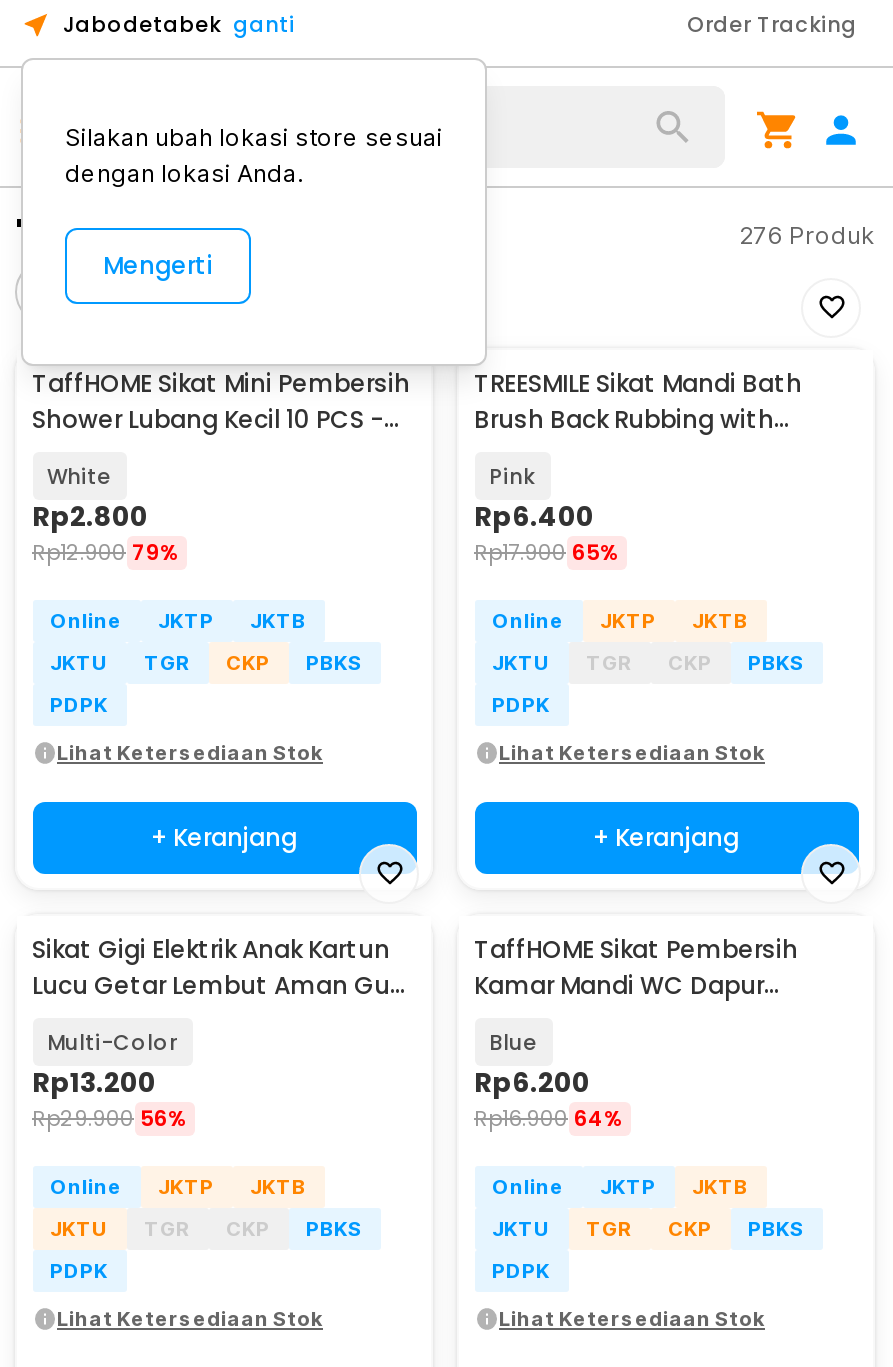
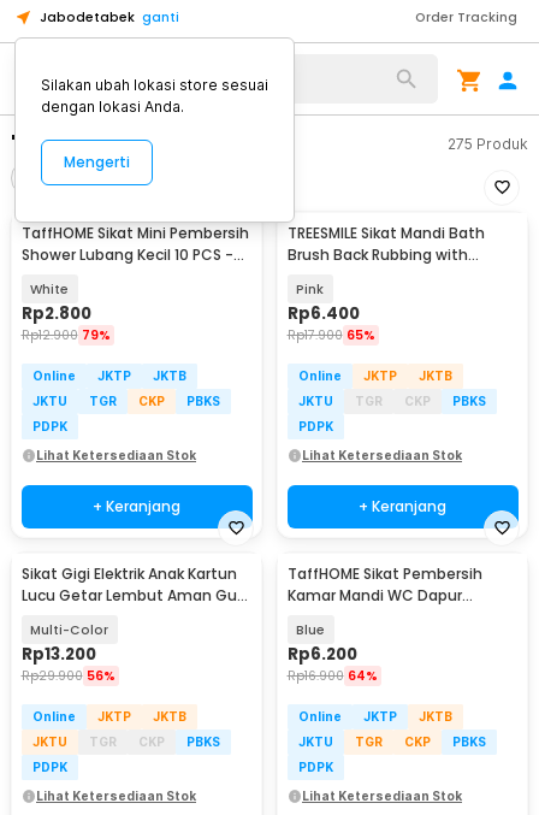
- 276 Produk
+ 275 Produk
